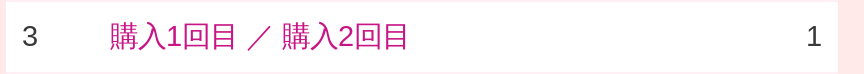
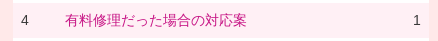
- 3
- 購入1回目 ／ 購入2回目
+ 4
+ 有料修理だった場合の対応案
